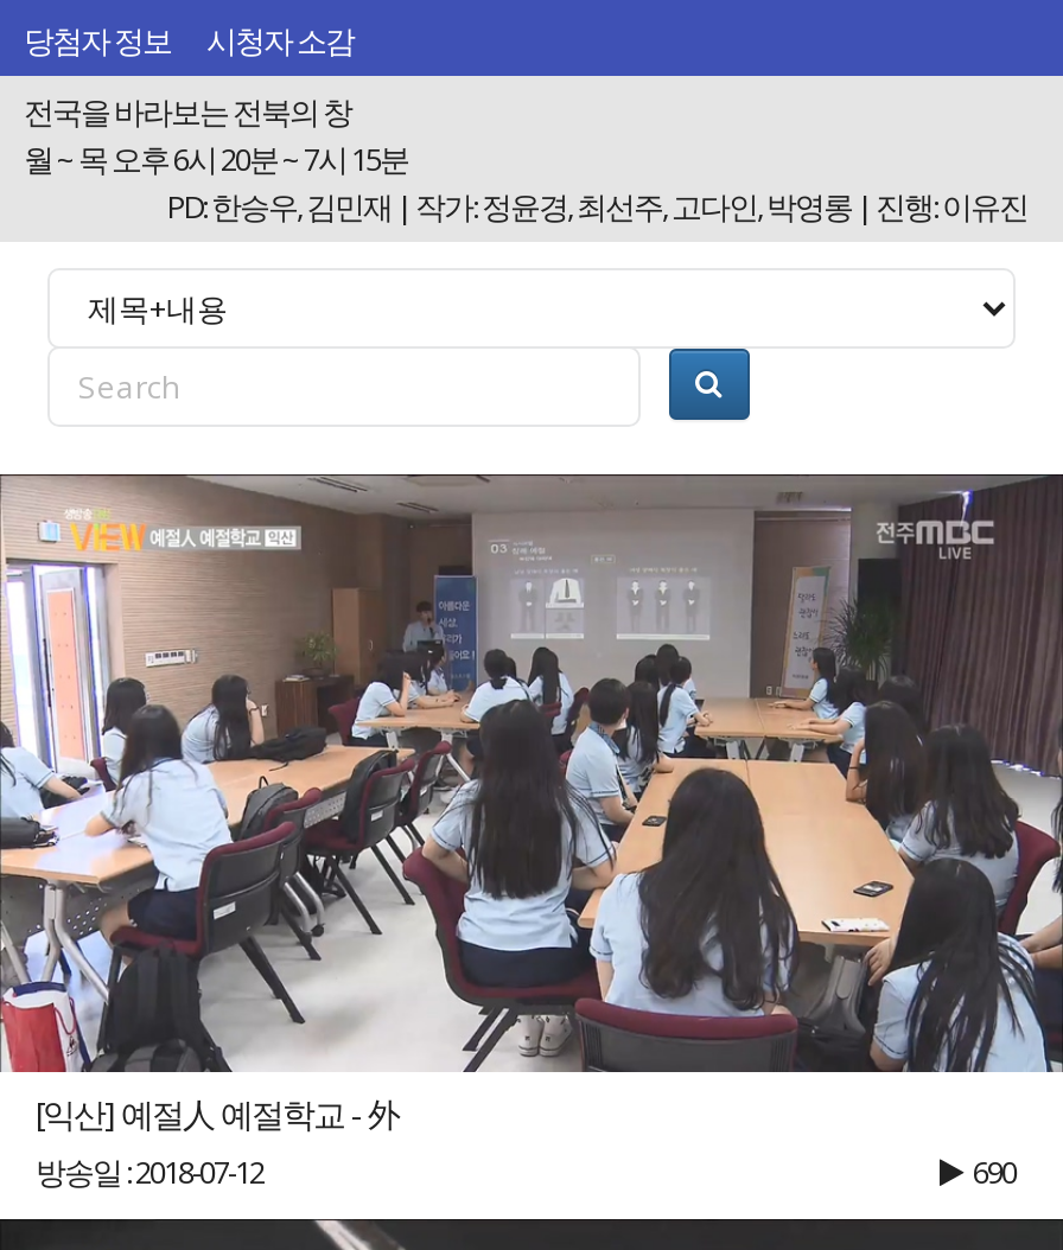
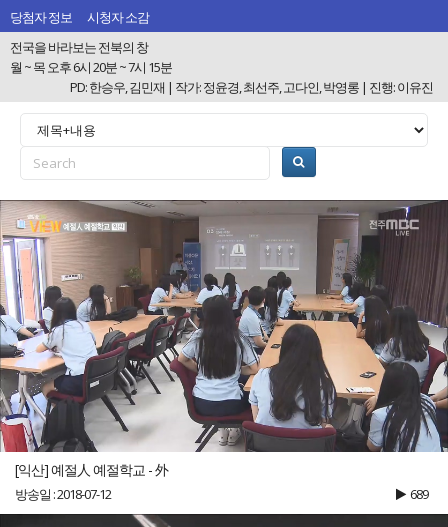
- 690
+ 689
